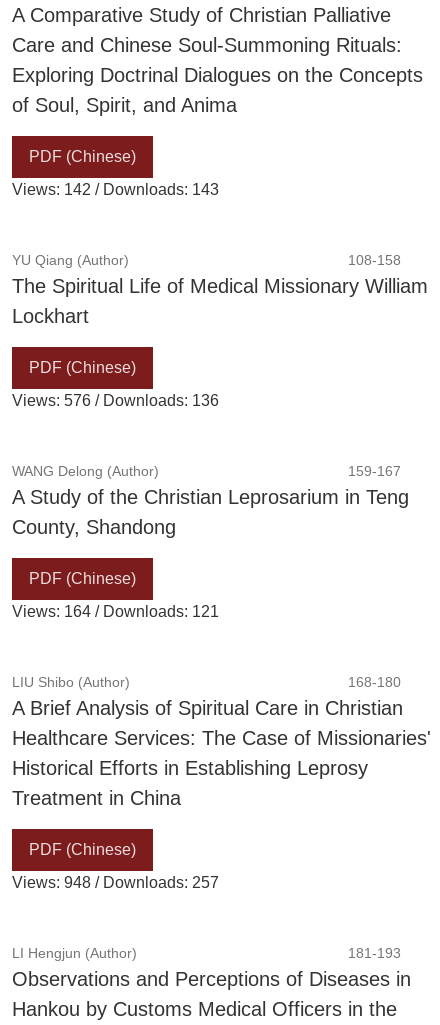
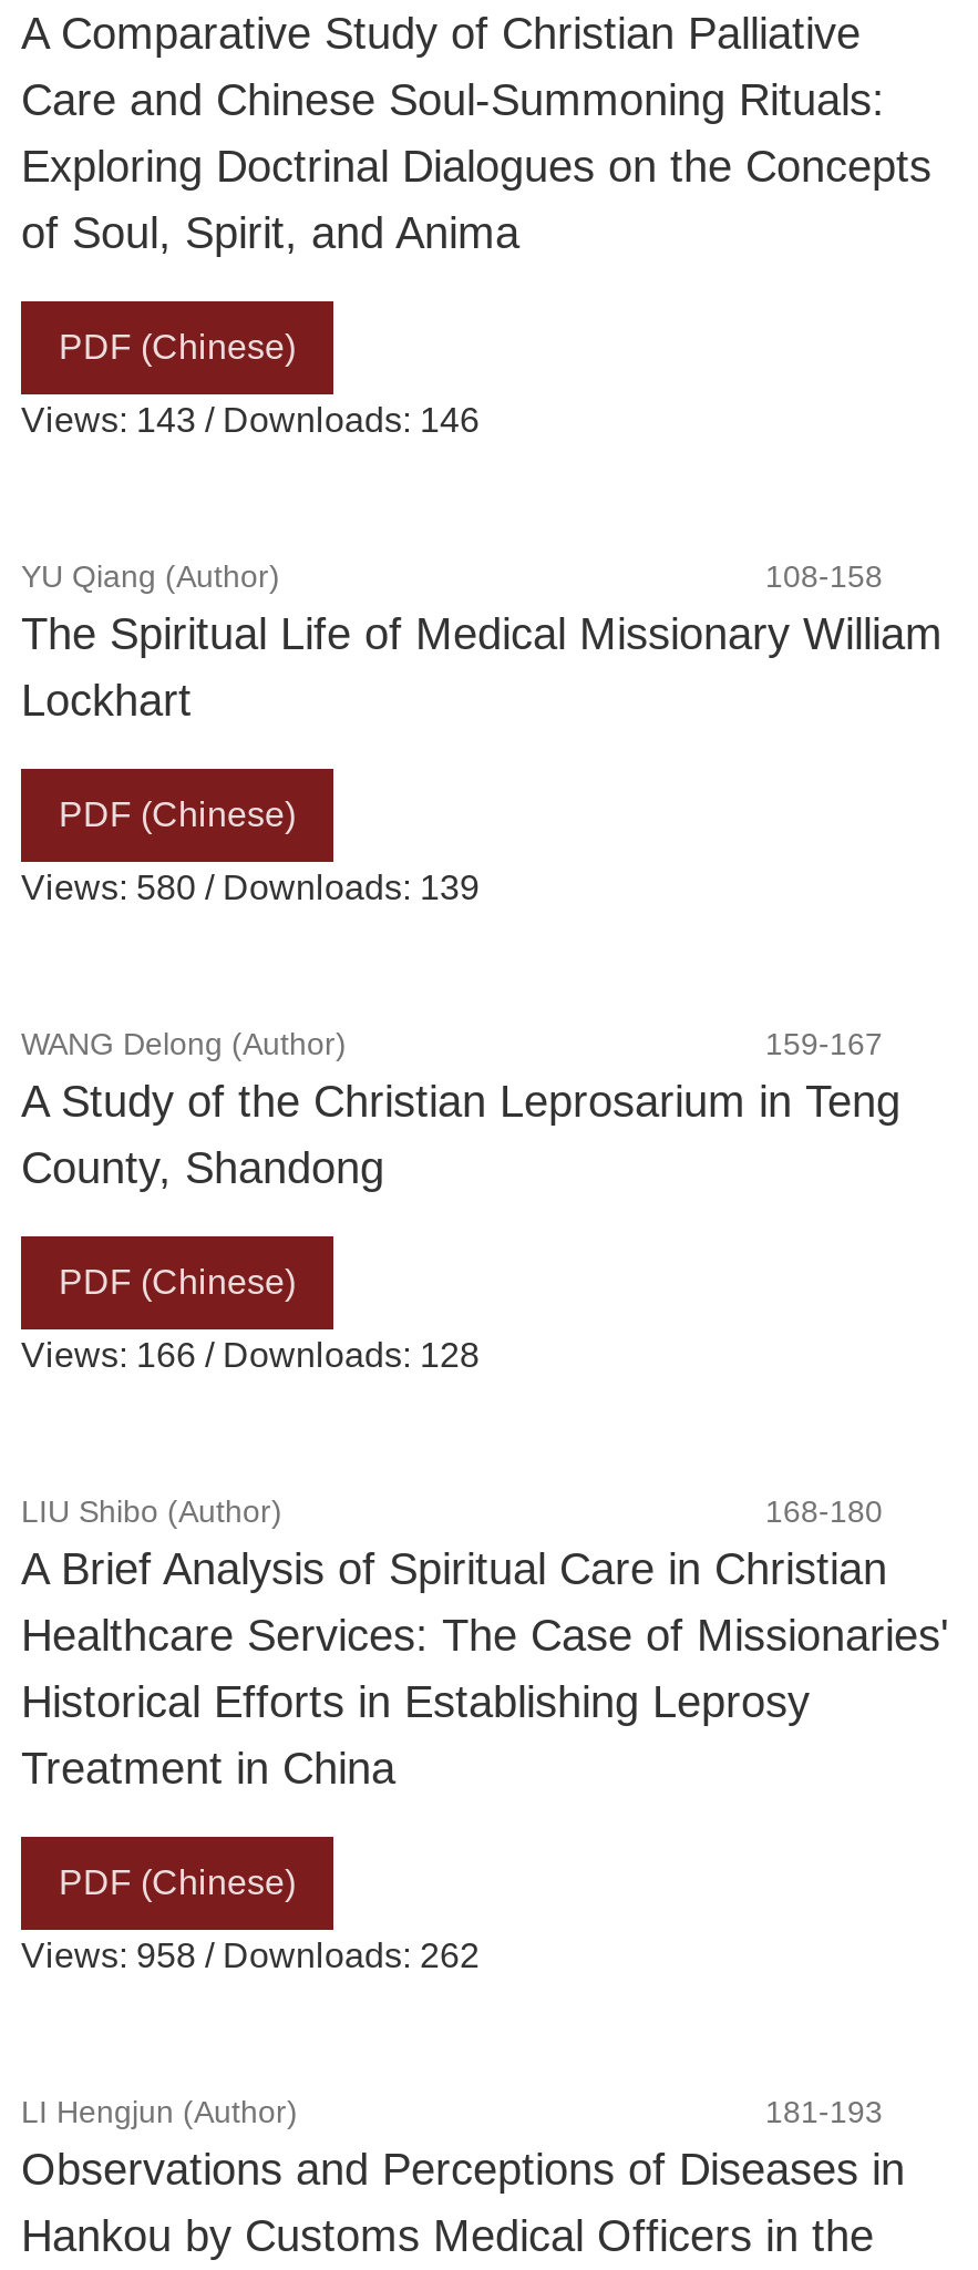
- Views: 142 / Downloads: 143
+ Views: 143 / Downloads: 146

- Views: 576 / Downloads: 136
+ Views: 580 / Downloads: 139

- Views: 164 / Downloads: 121
+ Views: 166 / Downloads: 128

- Views: 948 / Downloads: 257
+ Views: 958 / Downloads: 262
